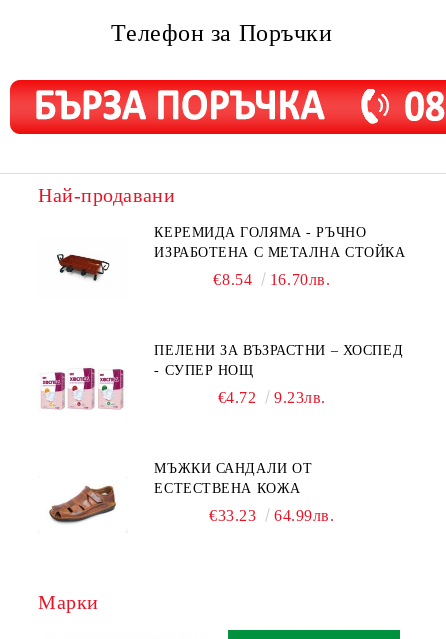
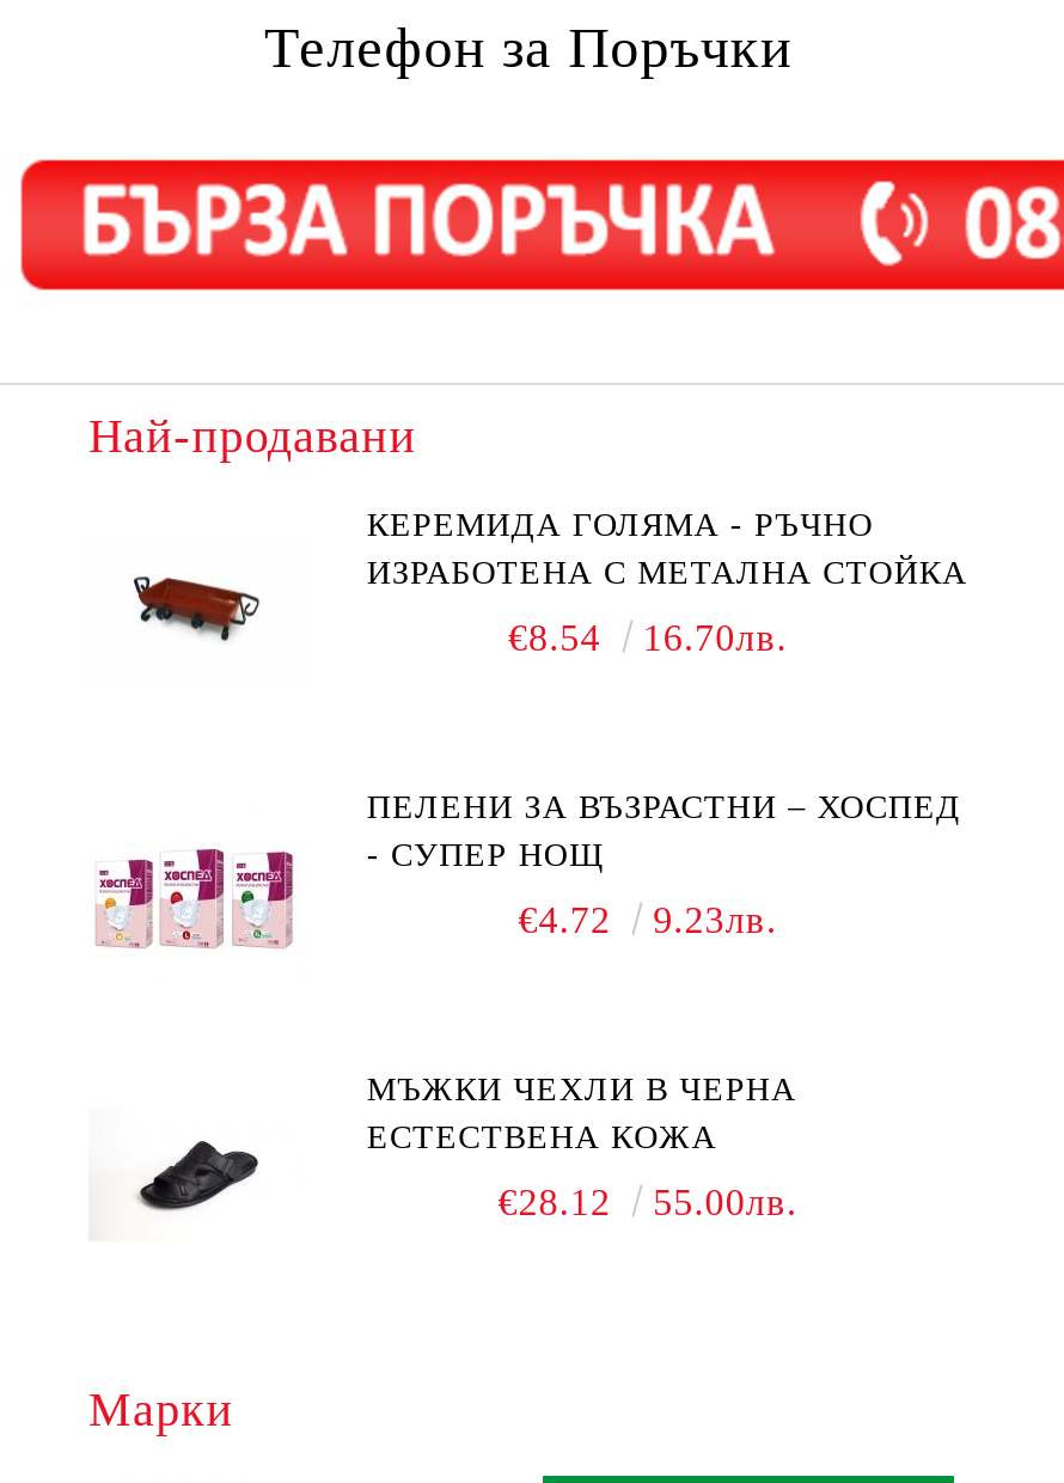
- МЪЖКИ САНДАЛИ ОТ
+ МЪЖКИ ЧЕХЛИ В ЧЕРНА

- [image]
+ [image]

- €33.23
- 64.99лв.
+ €28.12
+ 55.00лв.
